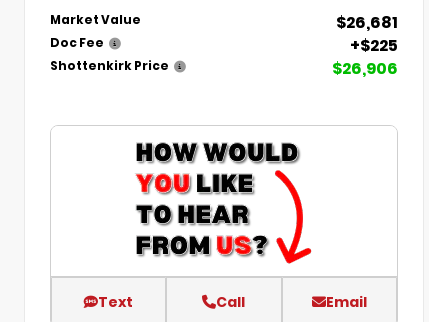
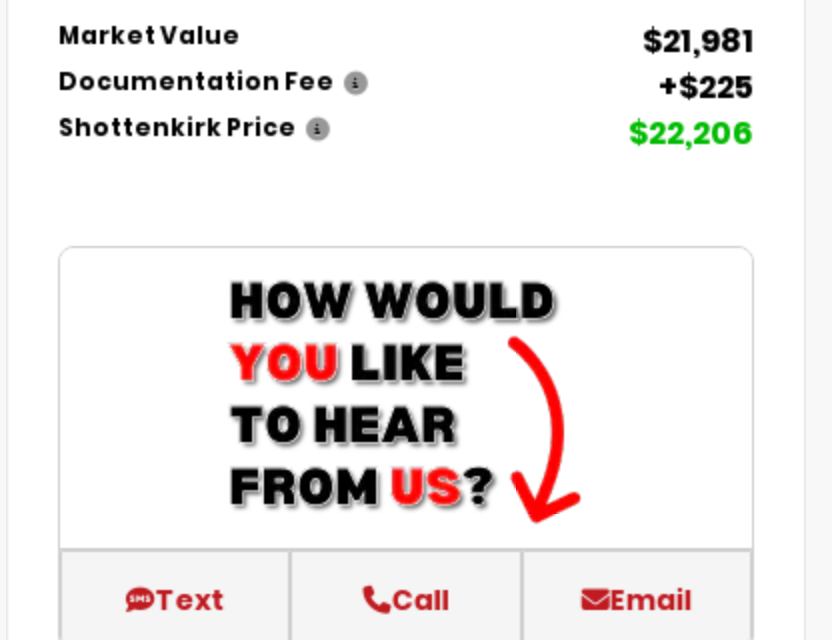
- $26,681
+ $21,981

- Doc Fee
+ Documentation Fee

- $26,906
+ $22,206
